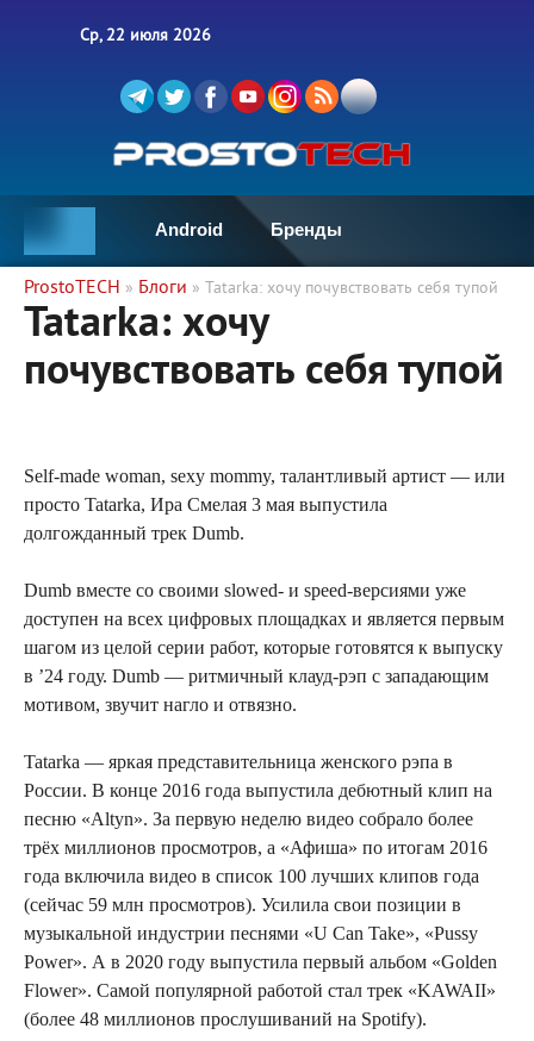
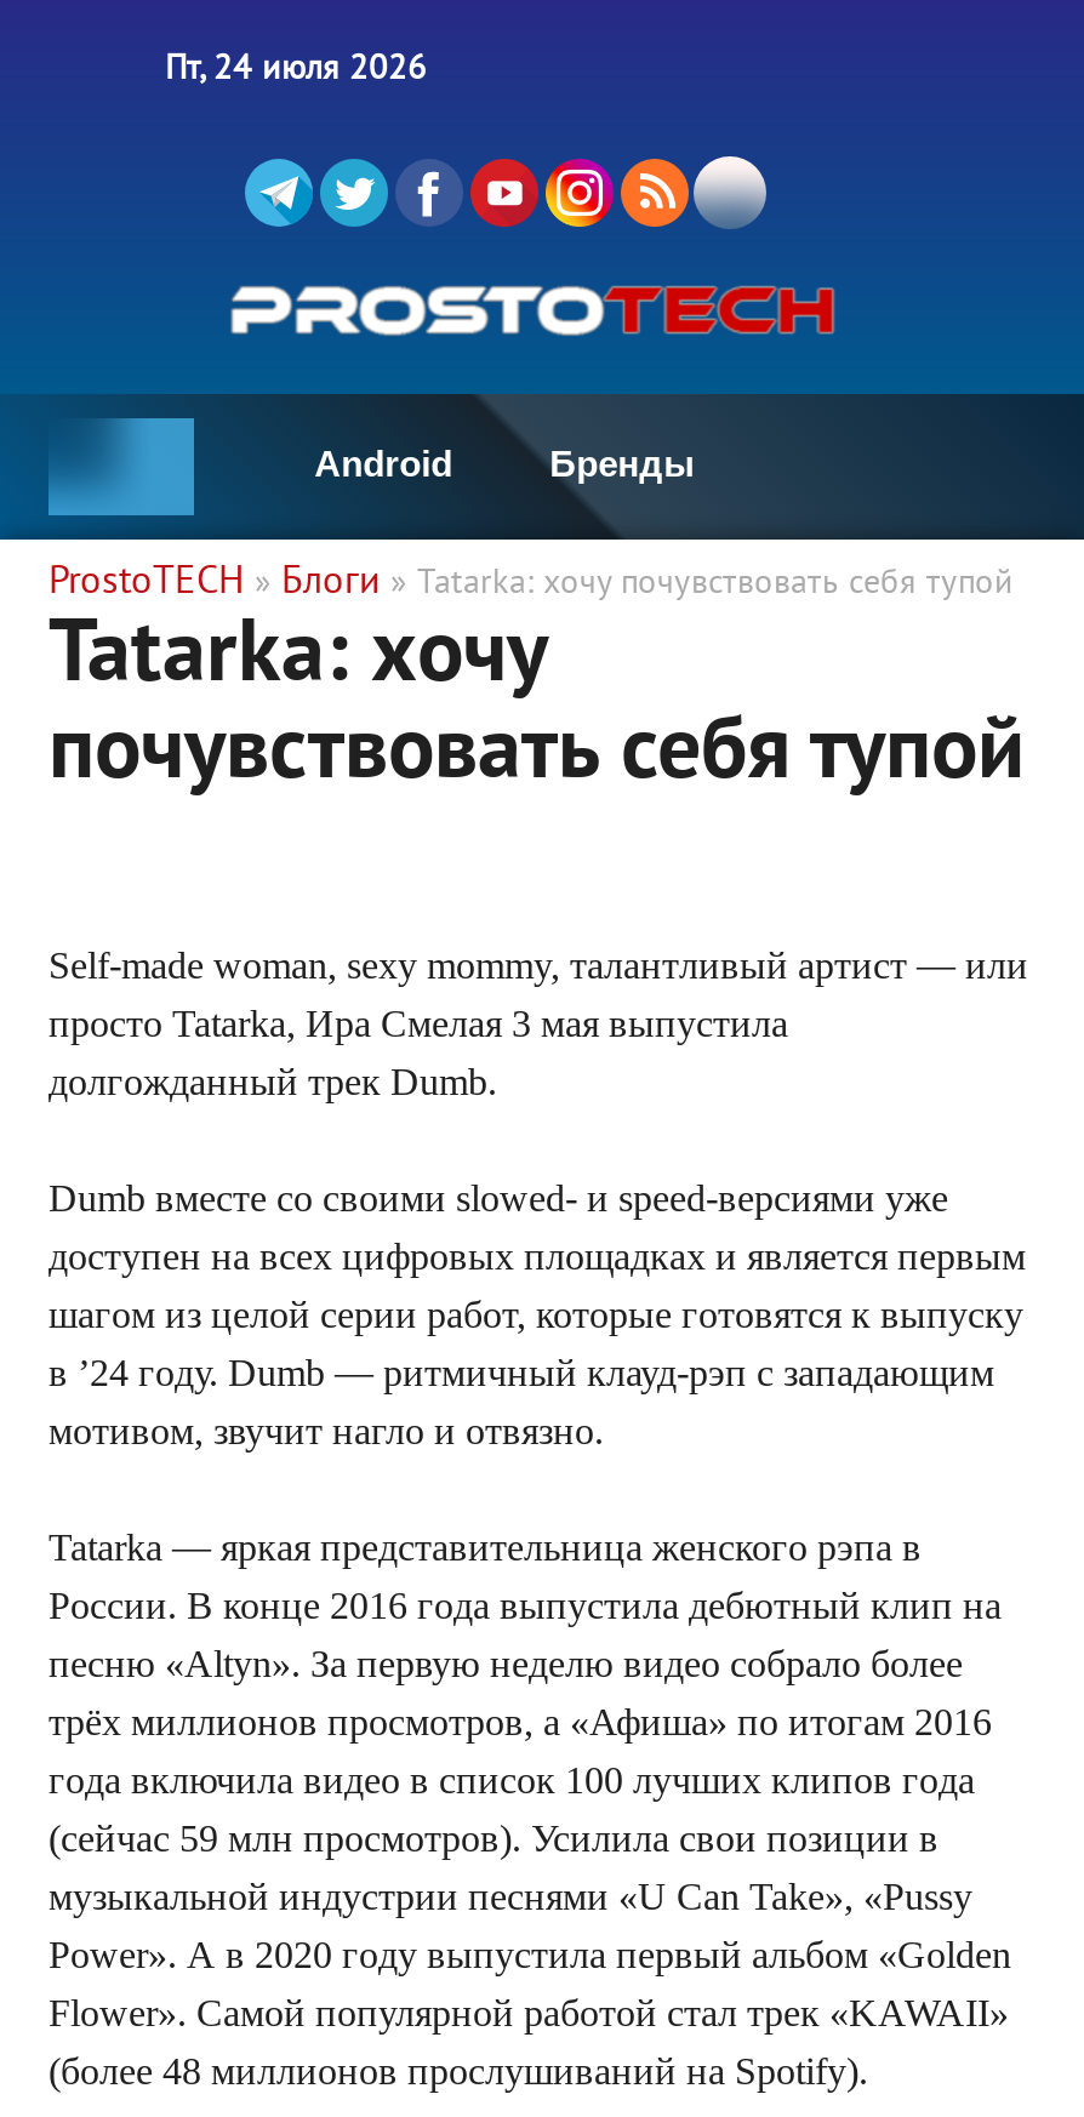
- Ср, 22 июля 2026
+ Пт, 24 июля 2026
